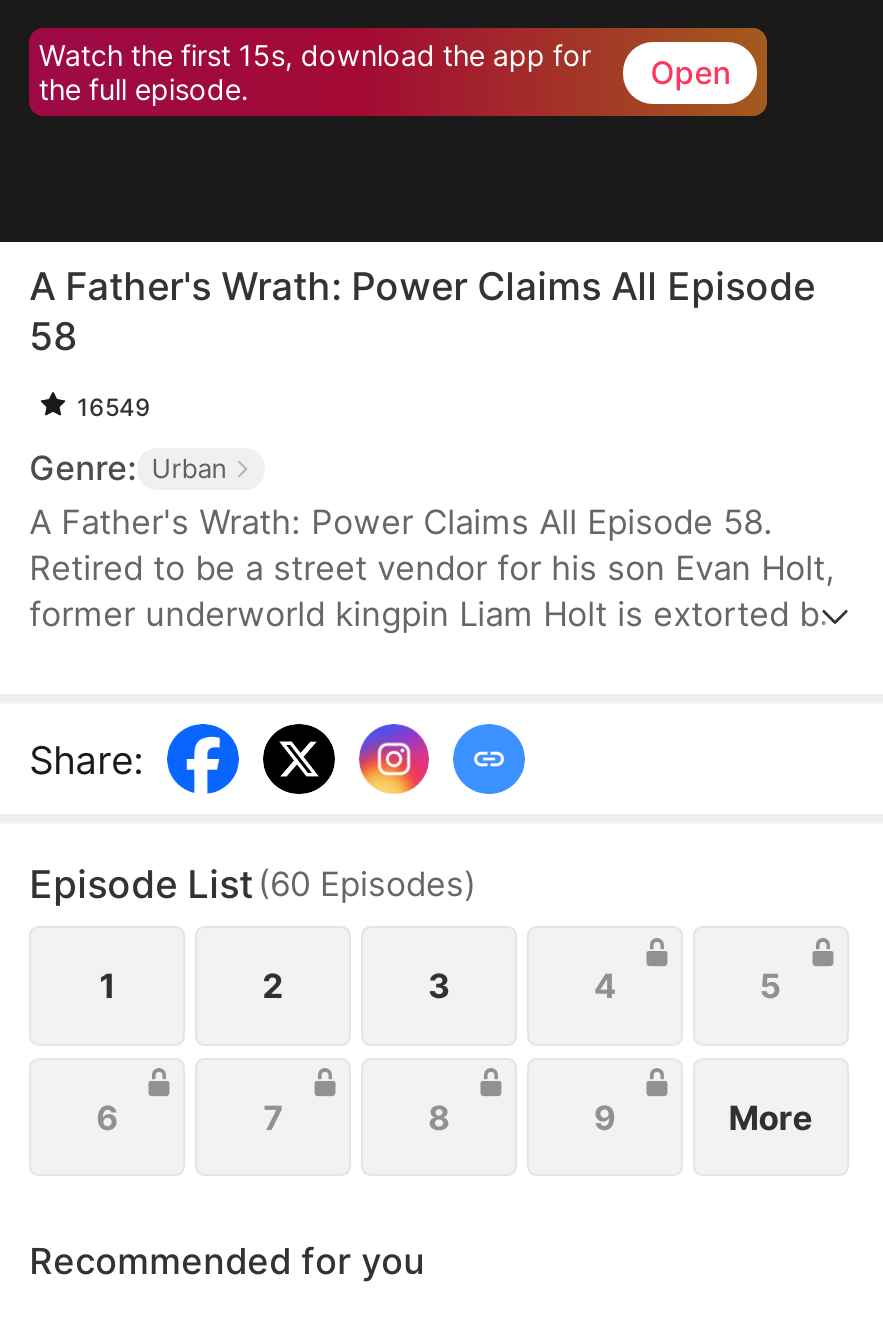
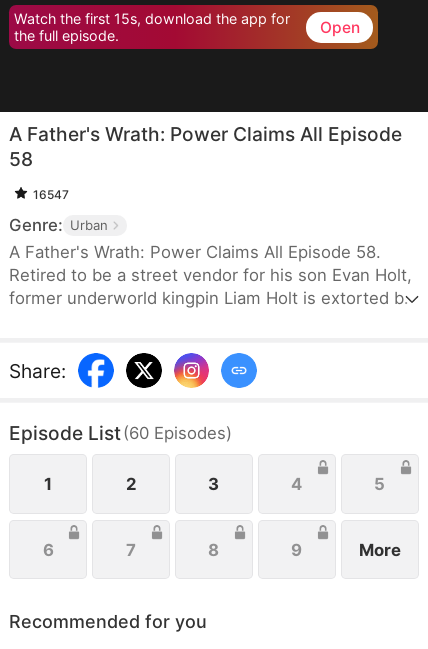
- 16549
+ 16547
